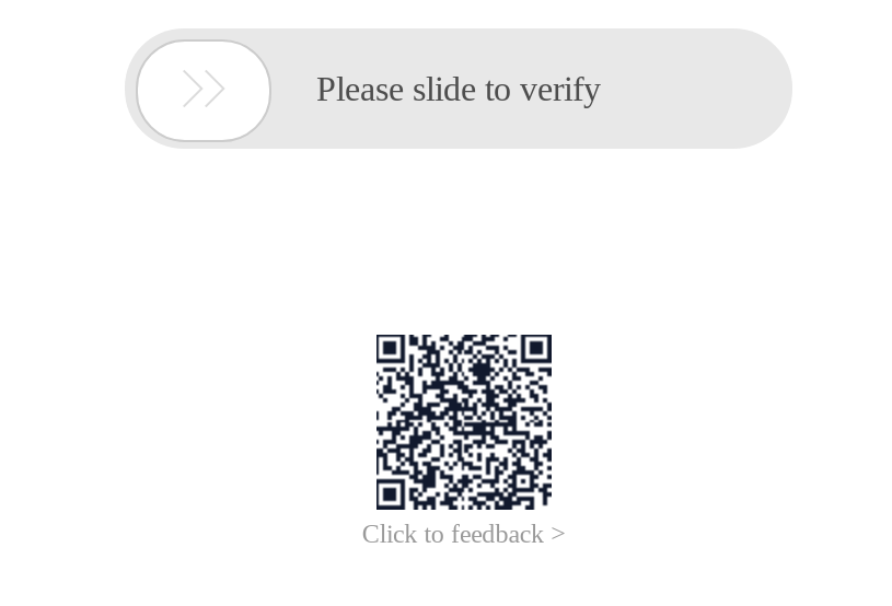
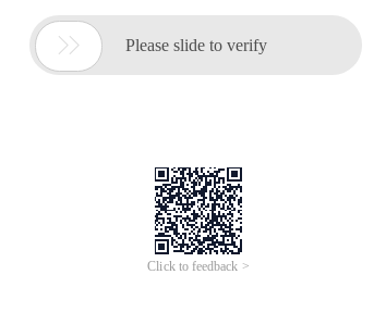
- [image]
+ [image]
